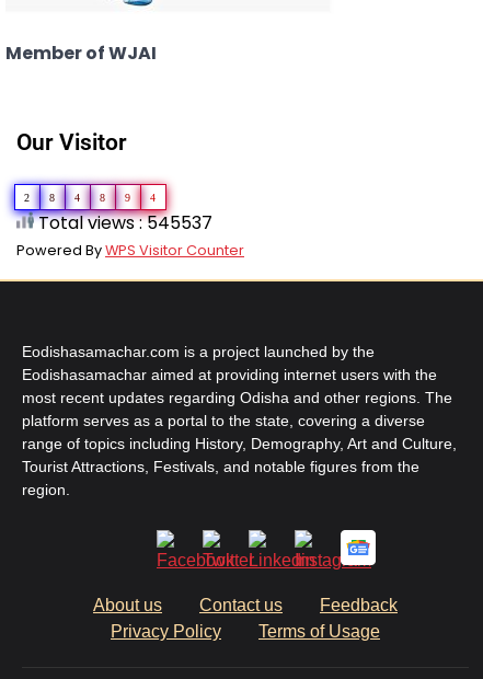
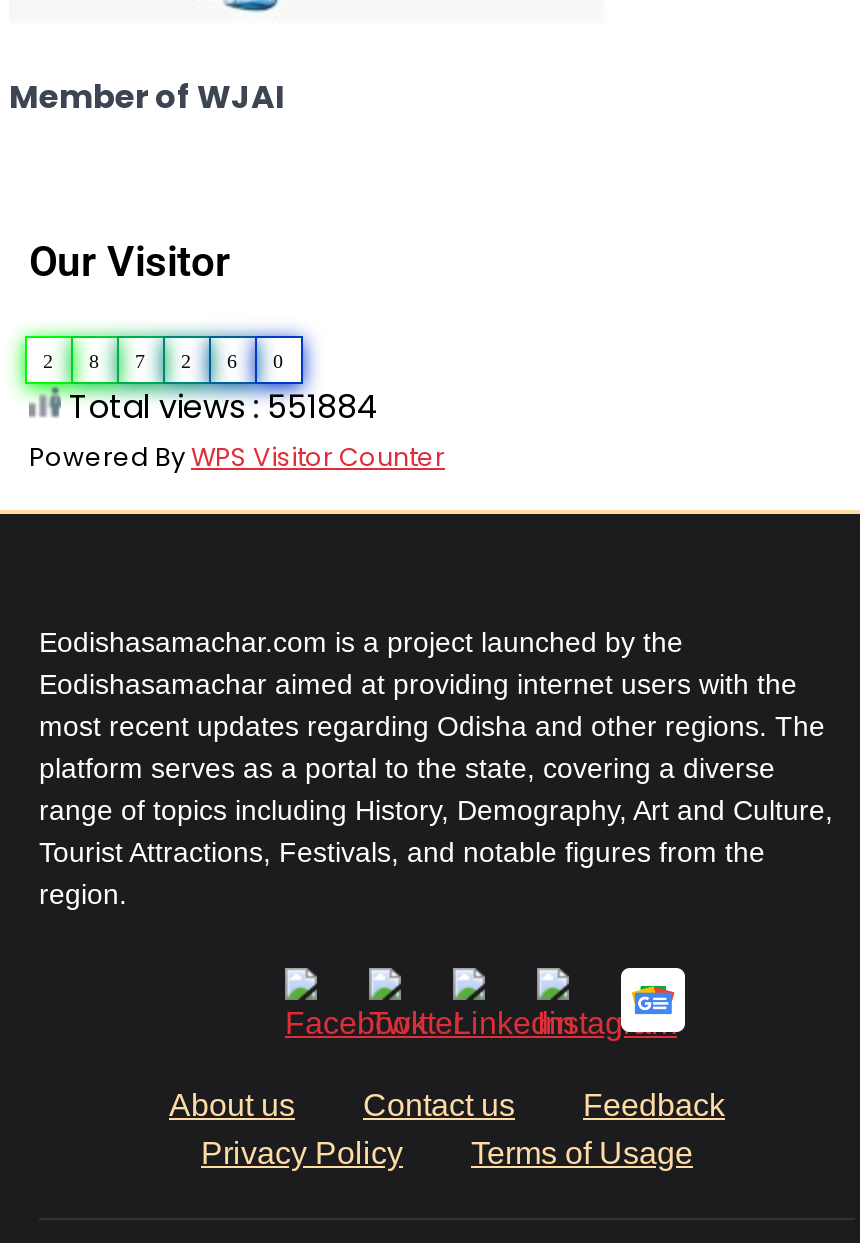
- 4
+ 7

- 8
+ 2

- 9
+ 6

- 4
+ 0

- Total views : 545537
+ Total views : 551884
